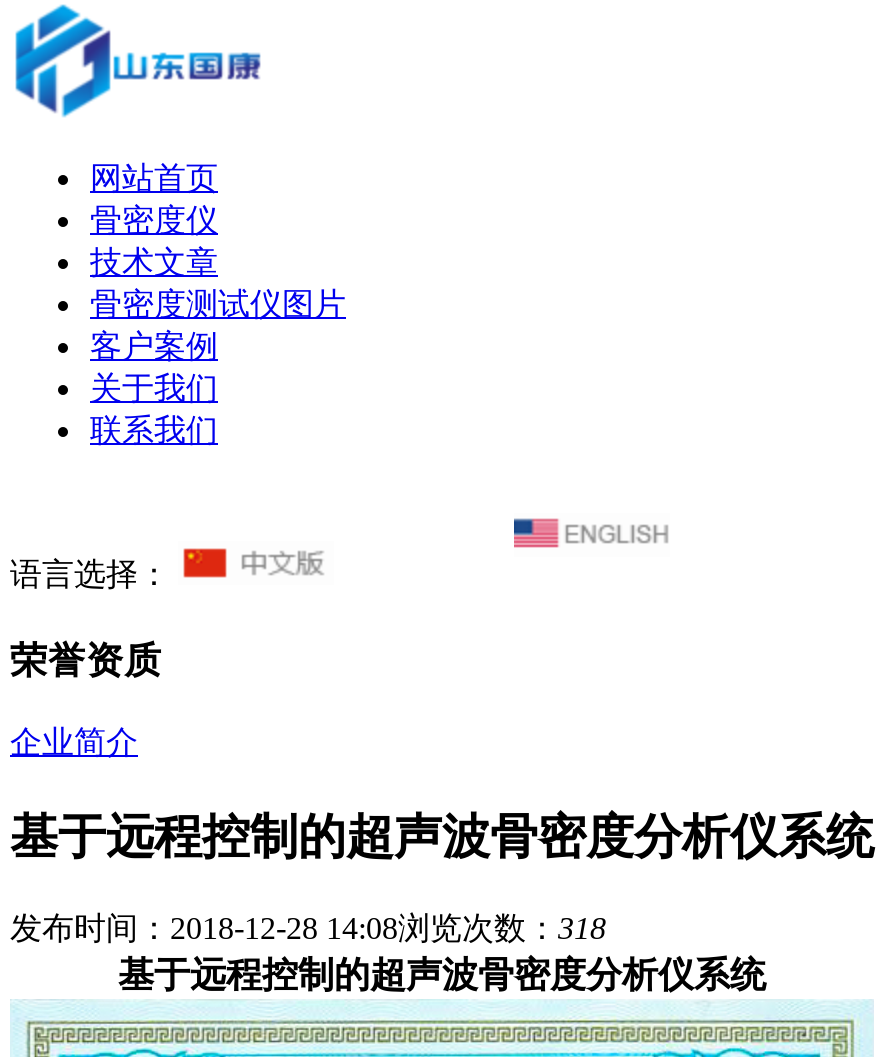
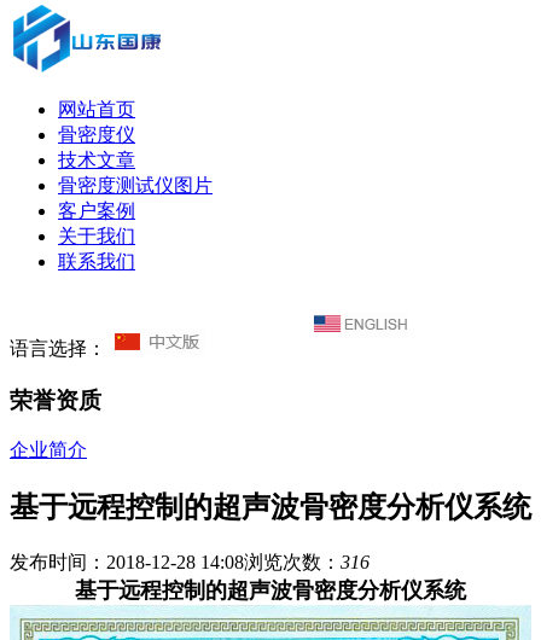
- 发布时间：2018-12-28 14:08浏览次数：318
+ 发布时间：2018-12-28 14:08浏览次数：316
